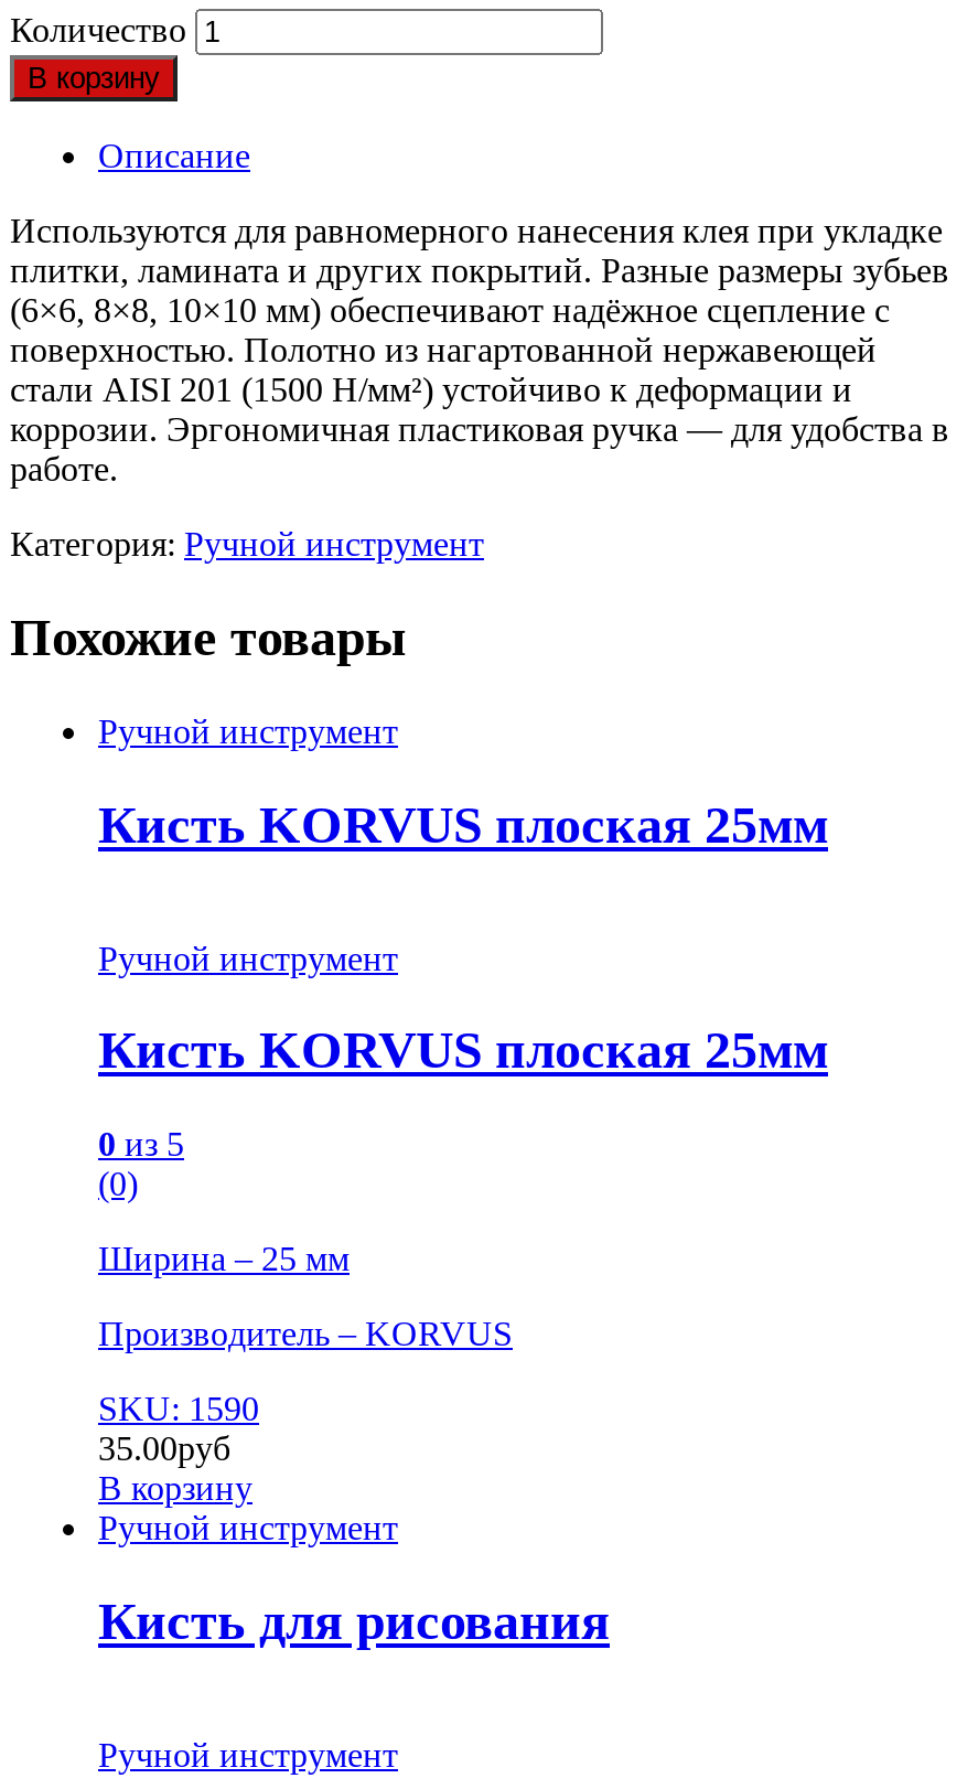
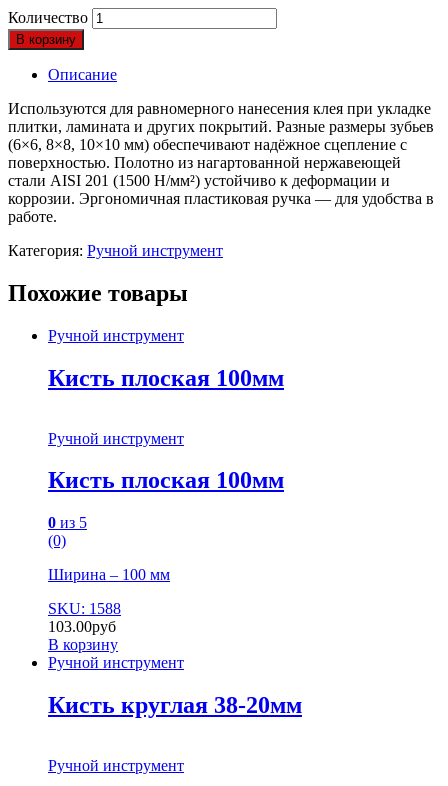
- Кисть KORVUS плоская 25мм
+ Кисть плоская 100мм

- Кисть KORVUS плоская 25мм
+ Кисть плоская 100мм

- Ширина – 25 мм
- Производитель – KORVUS
- SKU: 1590
- 35.00руб
+ Ширина – 100 мм
+ SKU: 1588
+ 103.00руб

- Кисть для рисования
+ Кисть круглая 38-20мм
